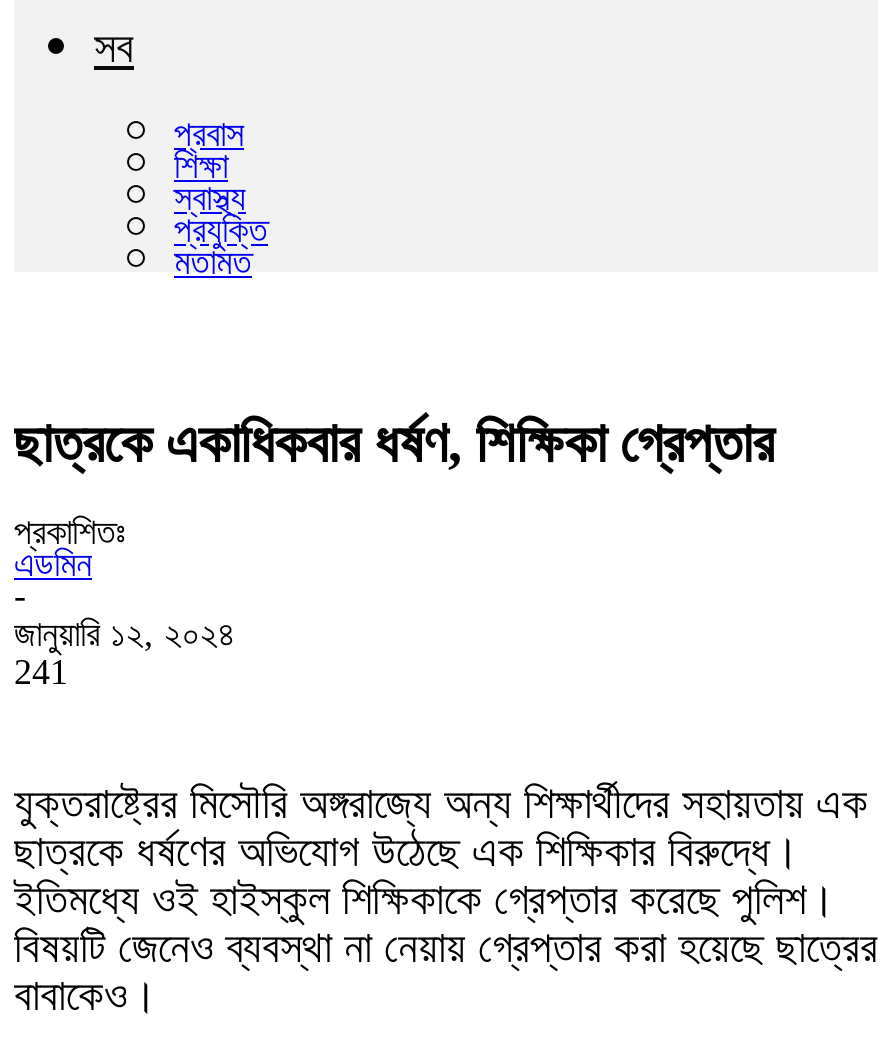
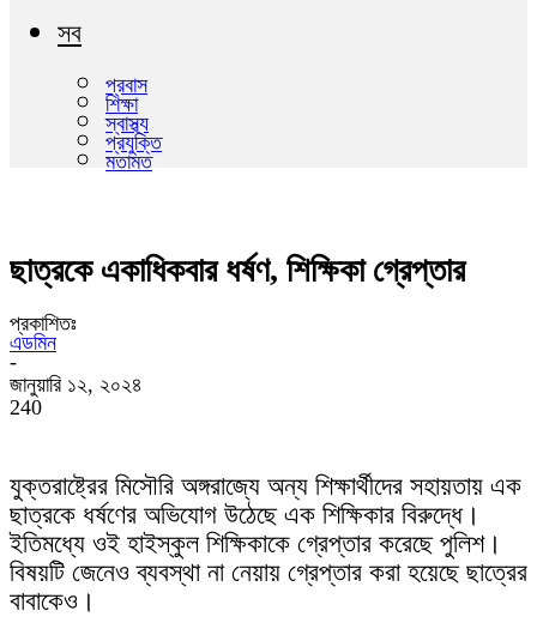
- 241
+ 240
